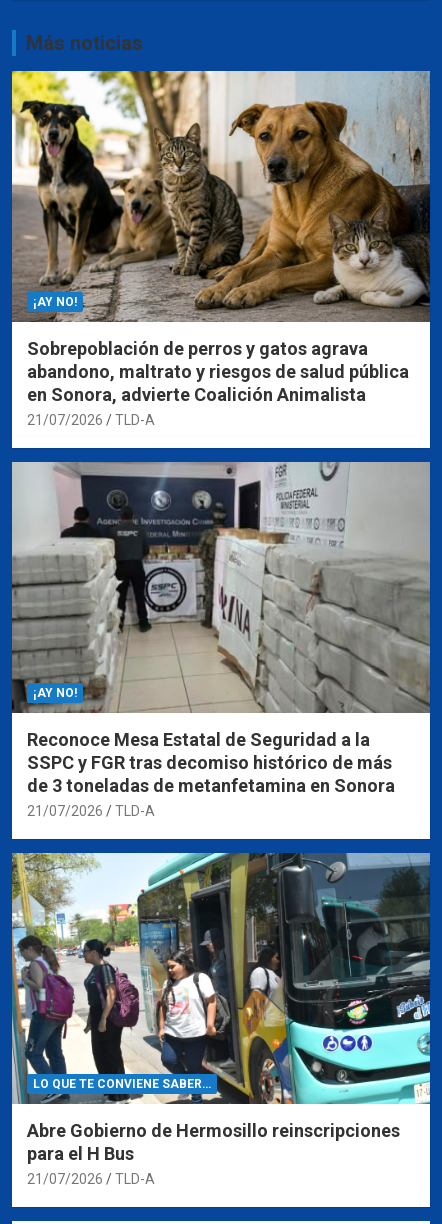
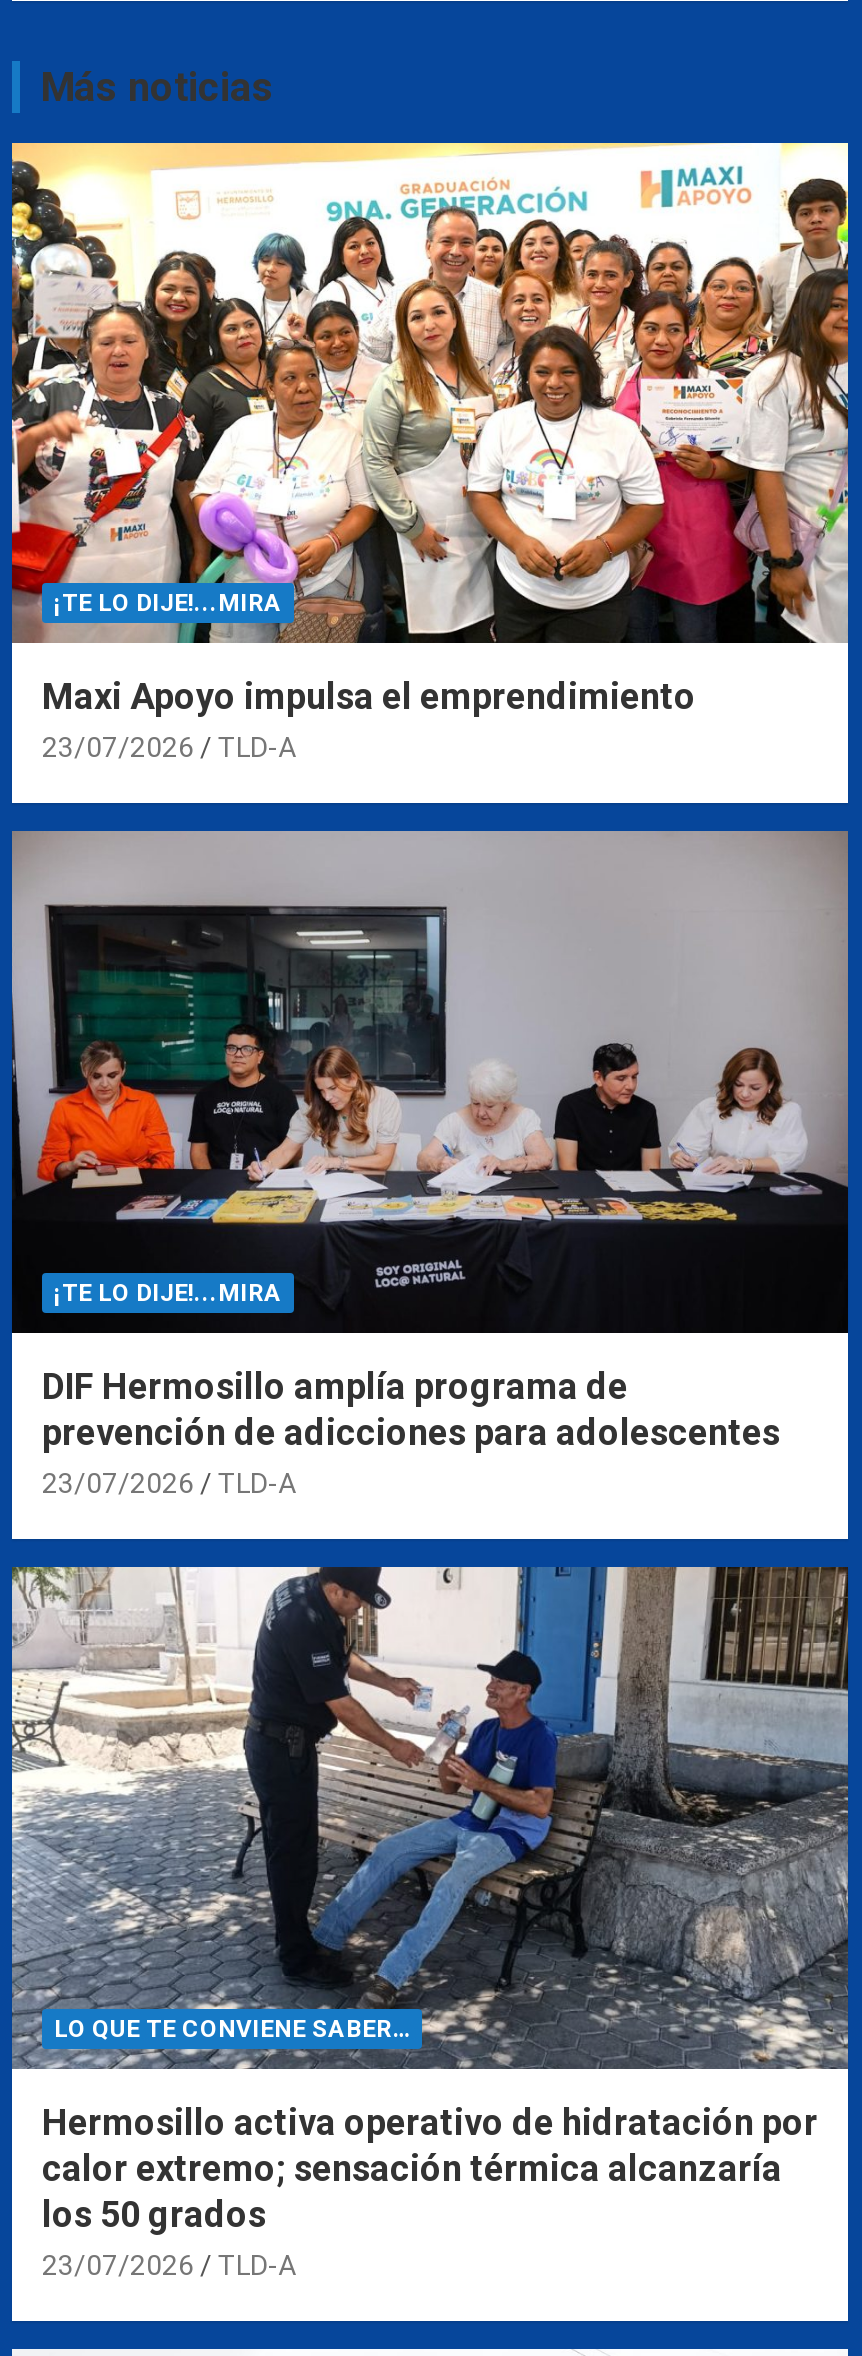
- [image]
- ¡AY NO!
+ [image]
+ ¡TE LO DIJE!...MIRA

- Sobrepoblación de perros y gatos agrava
- abandono, maltrato y riesgos de salud pública
- en Sonora, advierte Coalición Animalista
- 21/07/2026
+ Maxi Apoyo impulsa el emprendimiento
+ 23/07/2026

- [image]
- ¡AY NO!
+ [image]
+ ¡TE LO DIJE!...MIRA

- Reconoce Mesa Estatal de Seguridad a la
- SSPC y FGR tras decomiso histórico de más
- de 3 toneladas de metanfetamina en Sonora
- 21/07/2026
+ DIF Hermosillo amplía programa de
+ prevención de adicciones para adolescentes
+ 23/07/2026

moved up: TLD-A | LO QUE TE CONVIENE SABER…

- [image]
- Abre Gobierno de Hermosillo reinscripciones
- para el H Bus
- 21/07/2026
+ [image]
+ Hermosillo activa operativo de hidratación por
+ calor extremo; sensación térmica alcanzaría
+ los 50 grados
+ 23/07/2026
